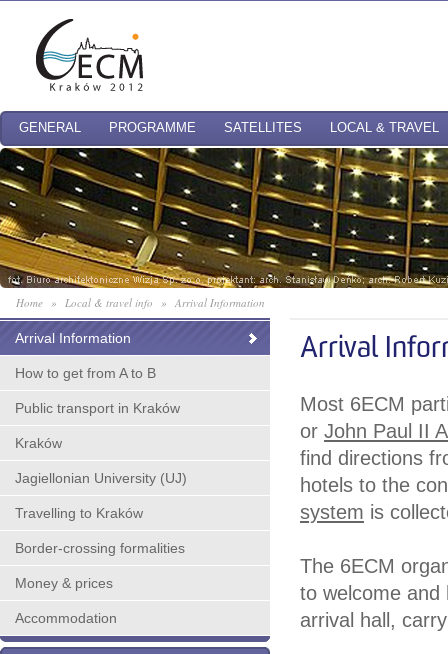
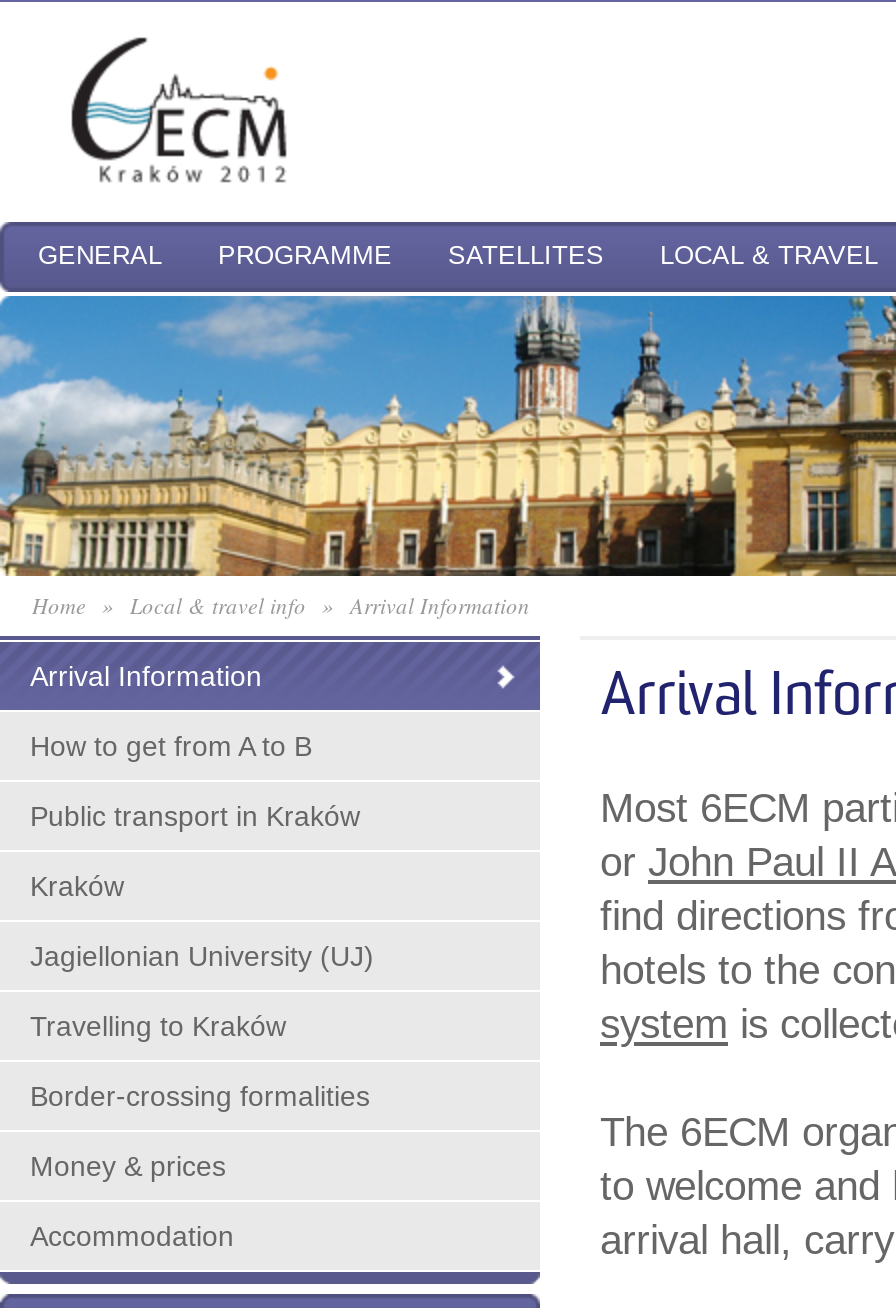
- [image]
+ [image]
